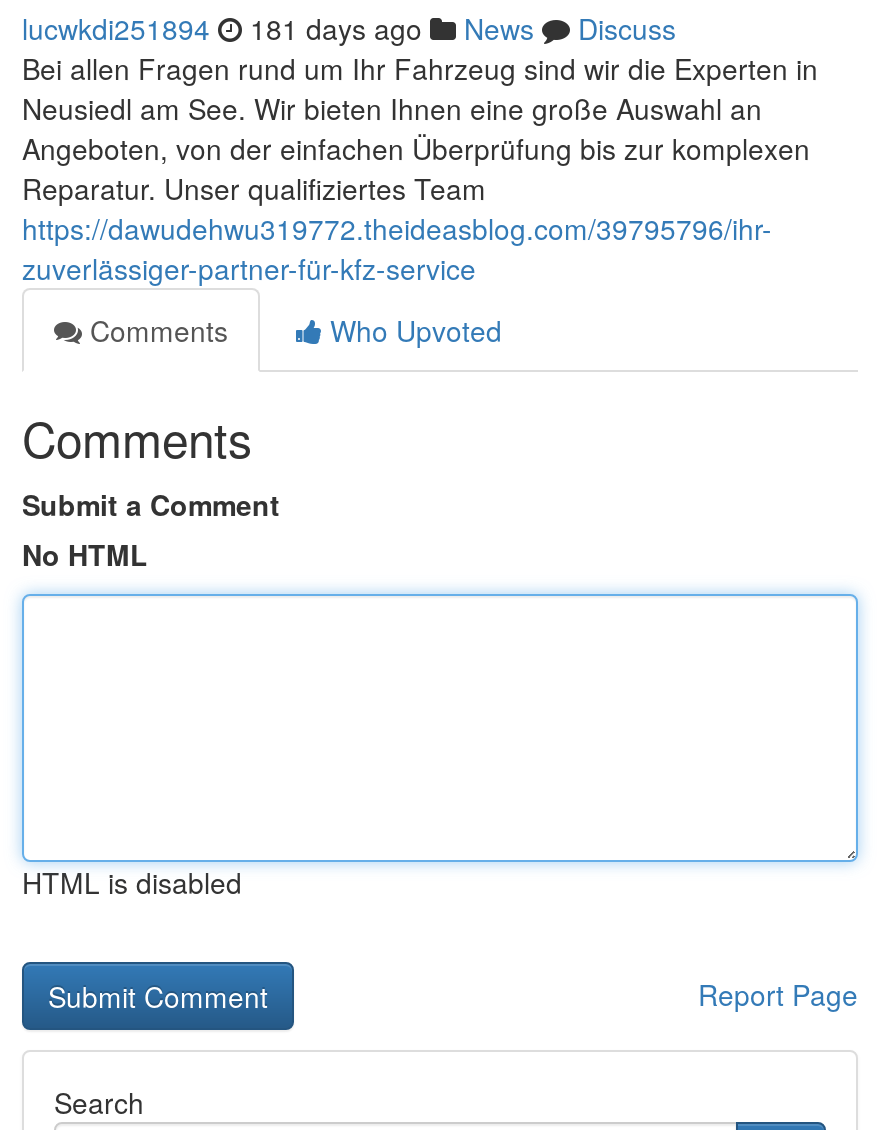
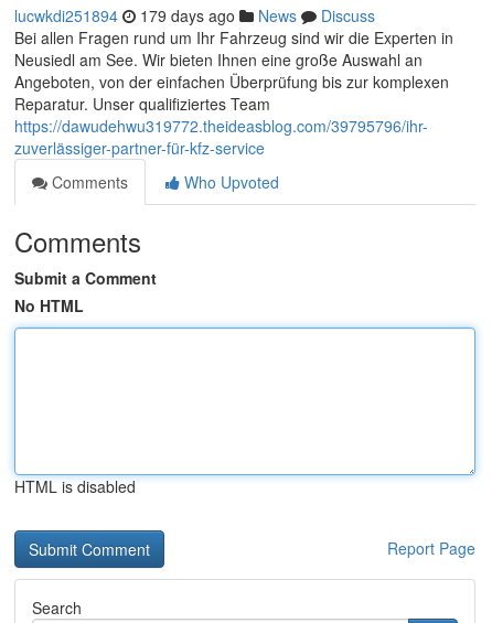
- lucwkdi251894 181 days ago News Discuss
+ lucwkdi251894 179 days ago News Discuss
